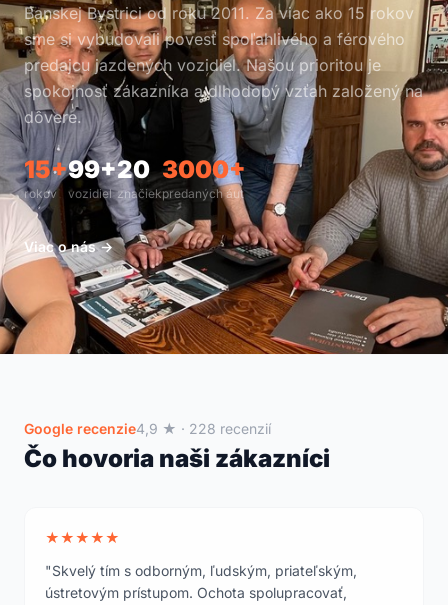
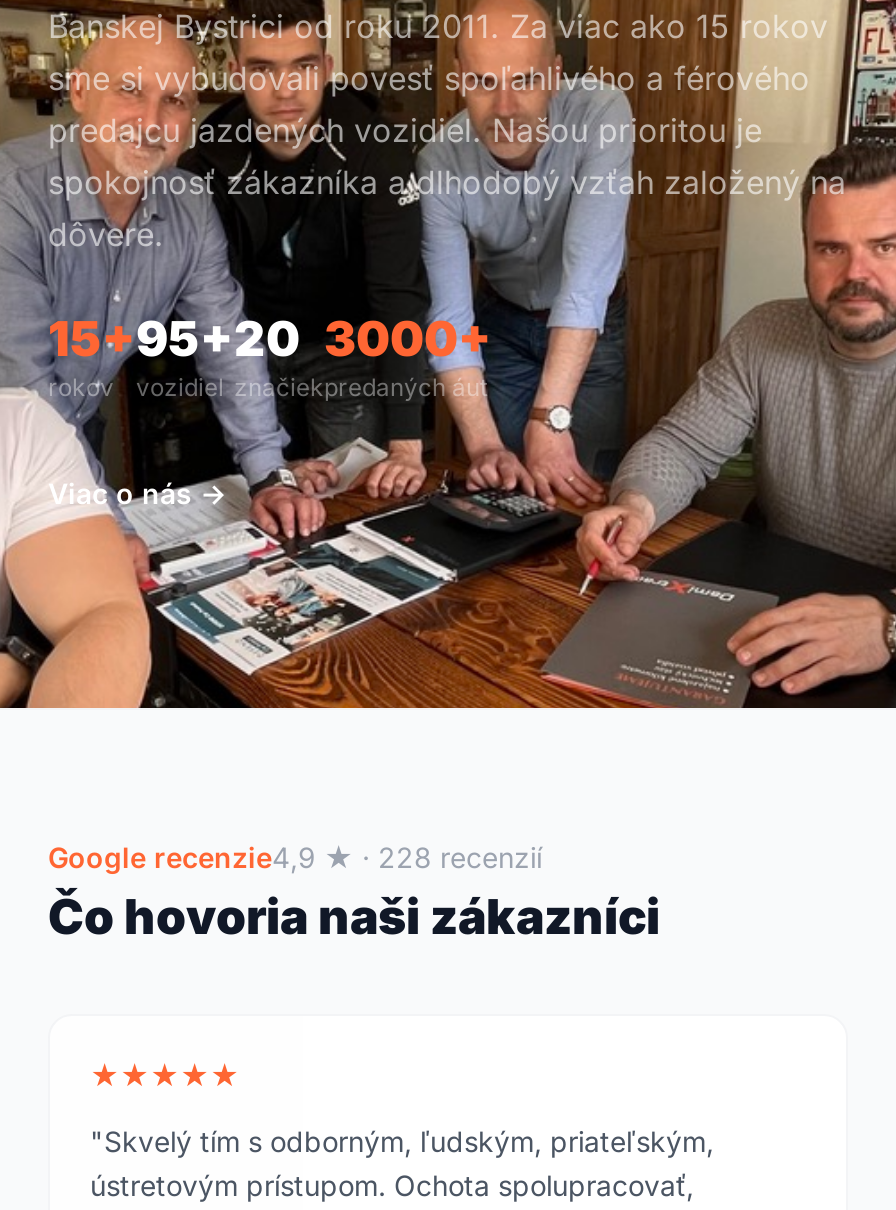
- 99+
+ 95+
